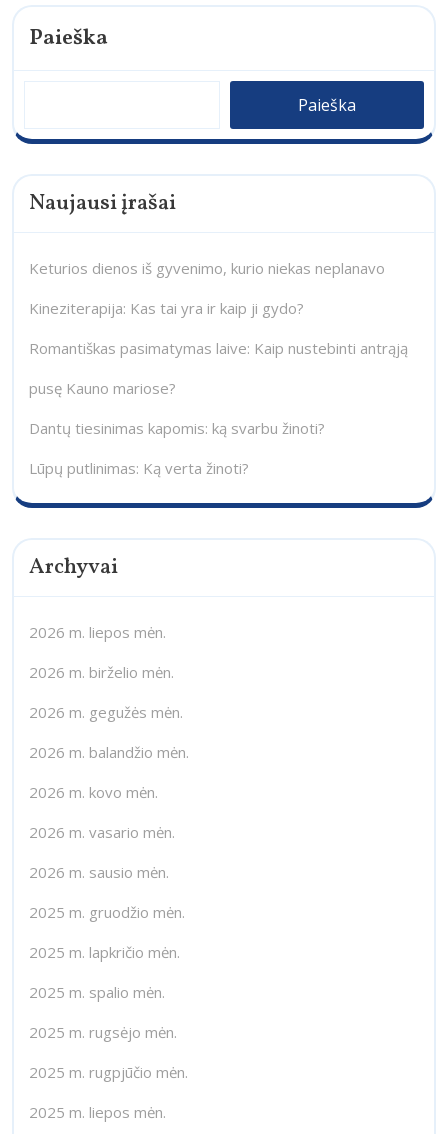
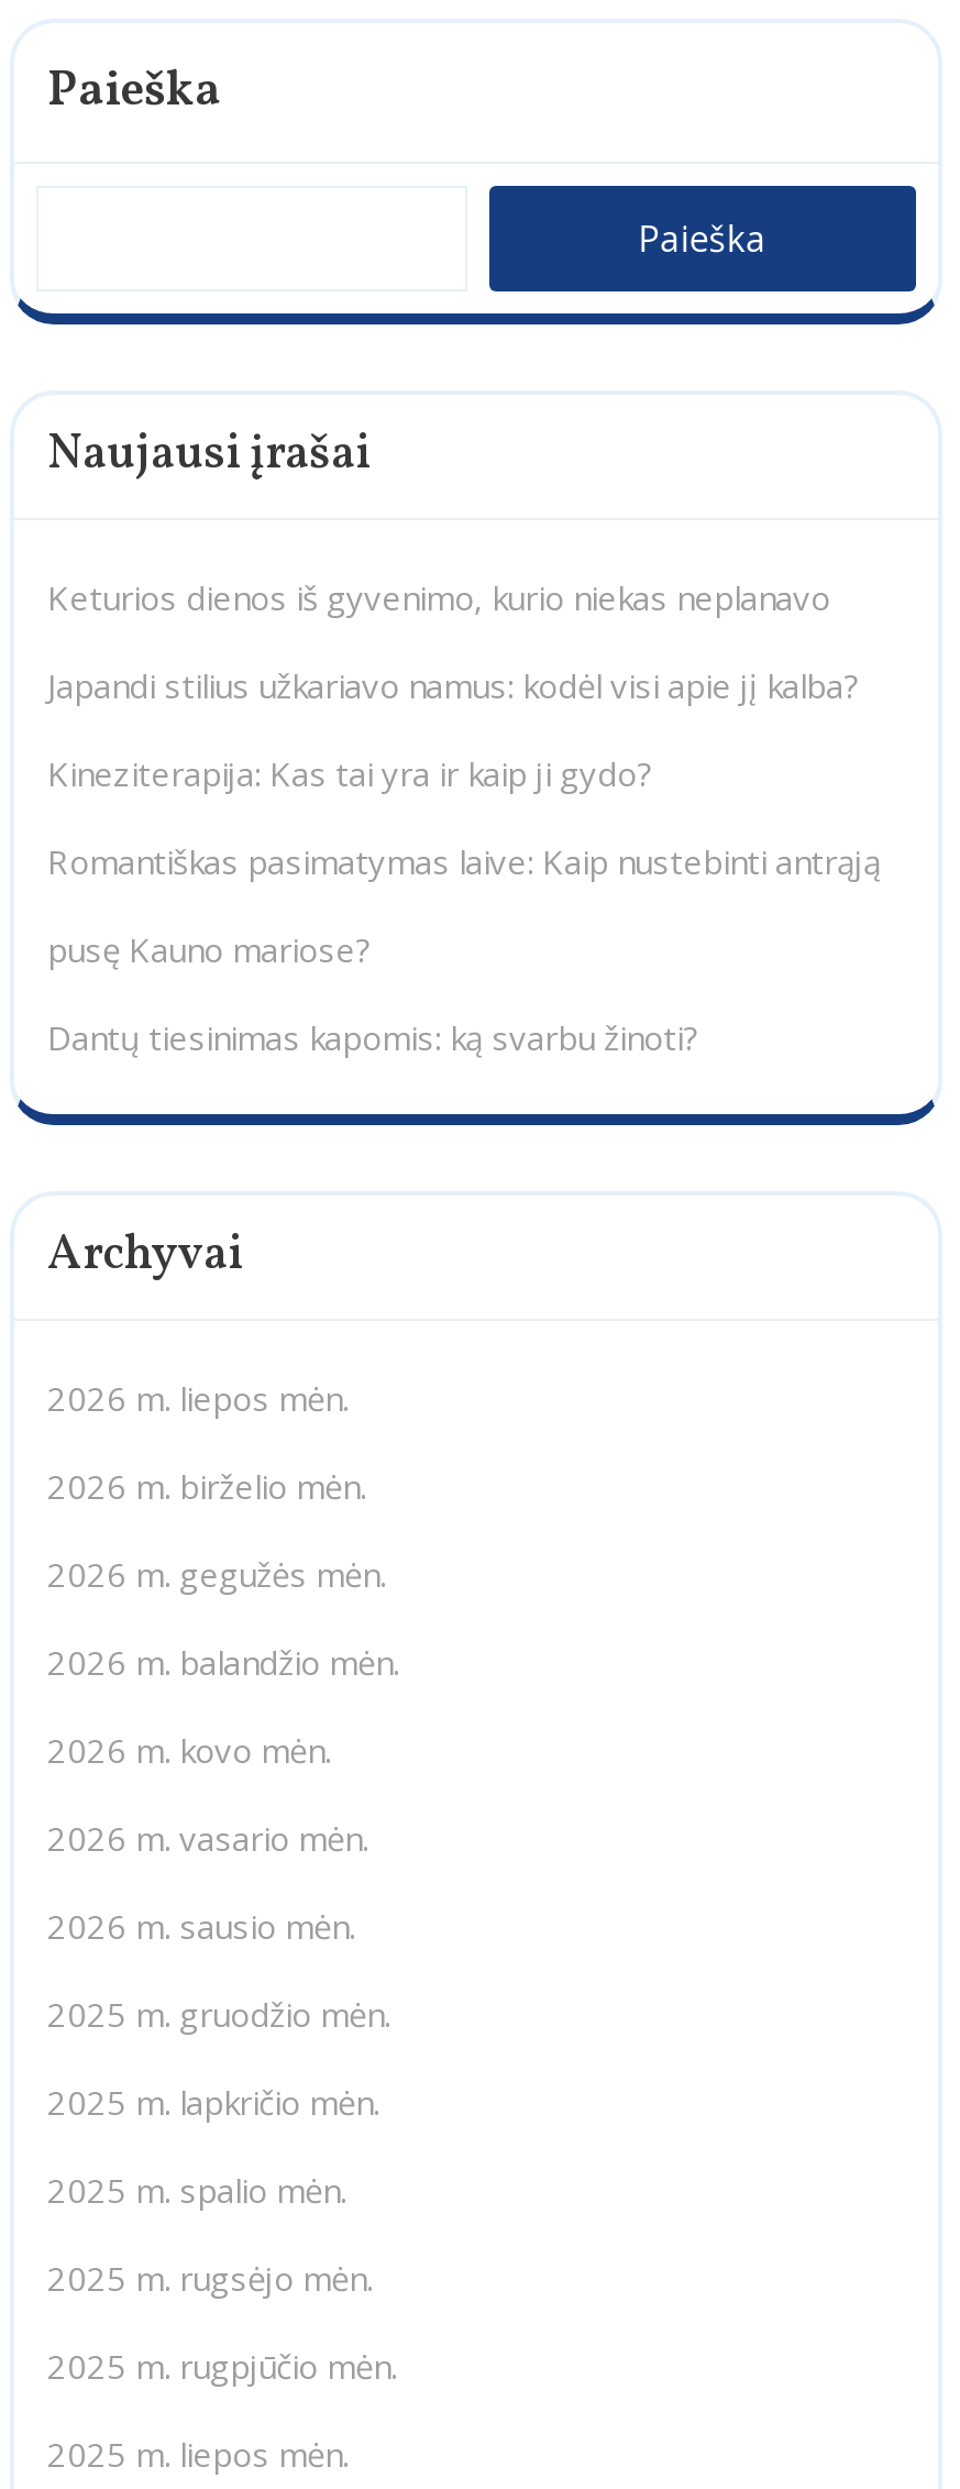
+ Japandi stilius užkariavo namus: kodėl visi apie jį kalba?

moved down: Kineziterapija: Kas tai yra ir kaip ji gydo? | Romantiškas pasimatymas laive: Kaip nustebinti antrąją | pusę Kauno mariose? | Dantų tiesinimas kapomis: ką svarbu žinoti?

- Lūpų putlinimas: Ką verta žinoti?
